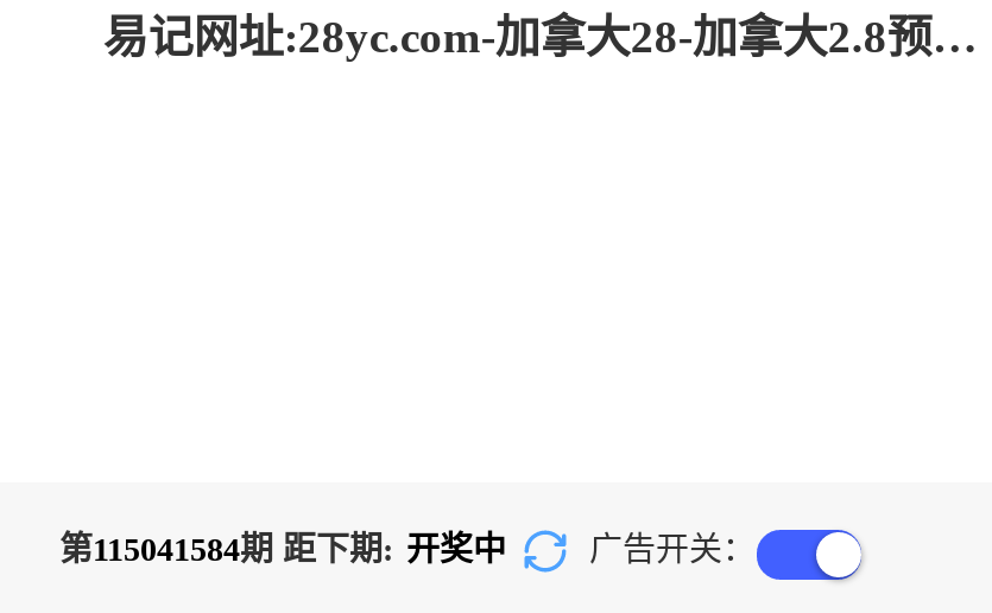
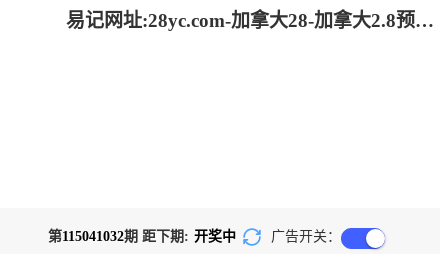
- 第115041584期 距下期: 开奖中
+ 第115041032期 距下期: 开奖中
